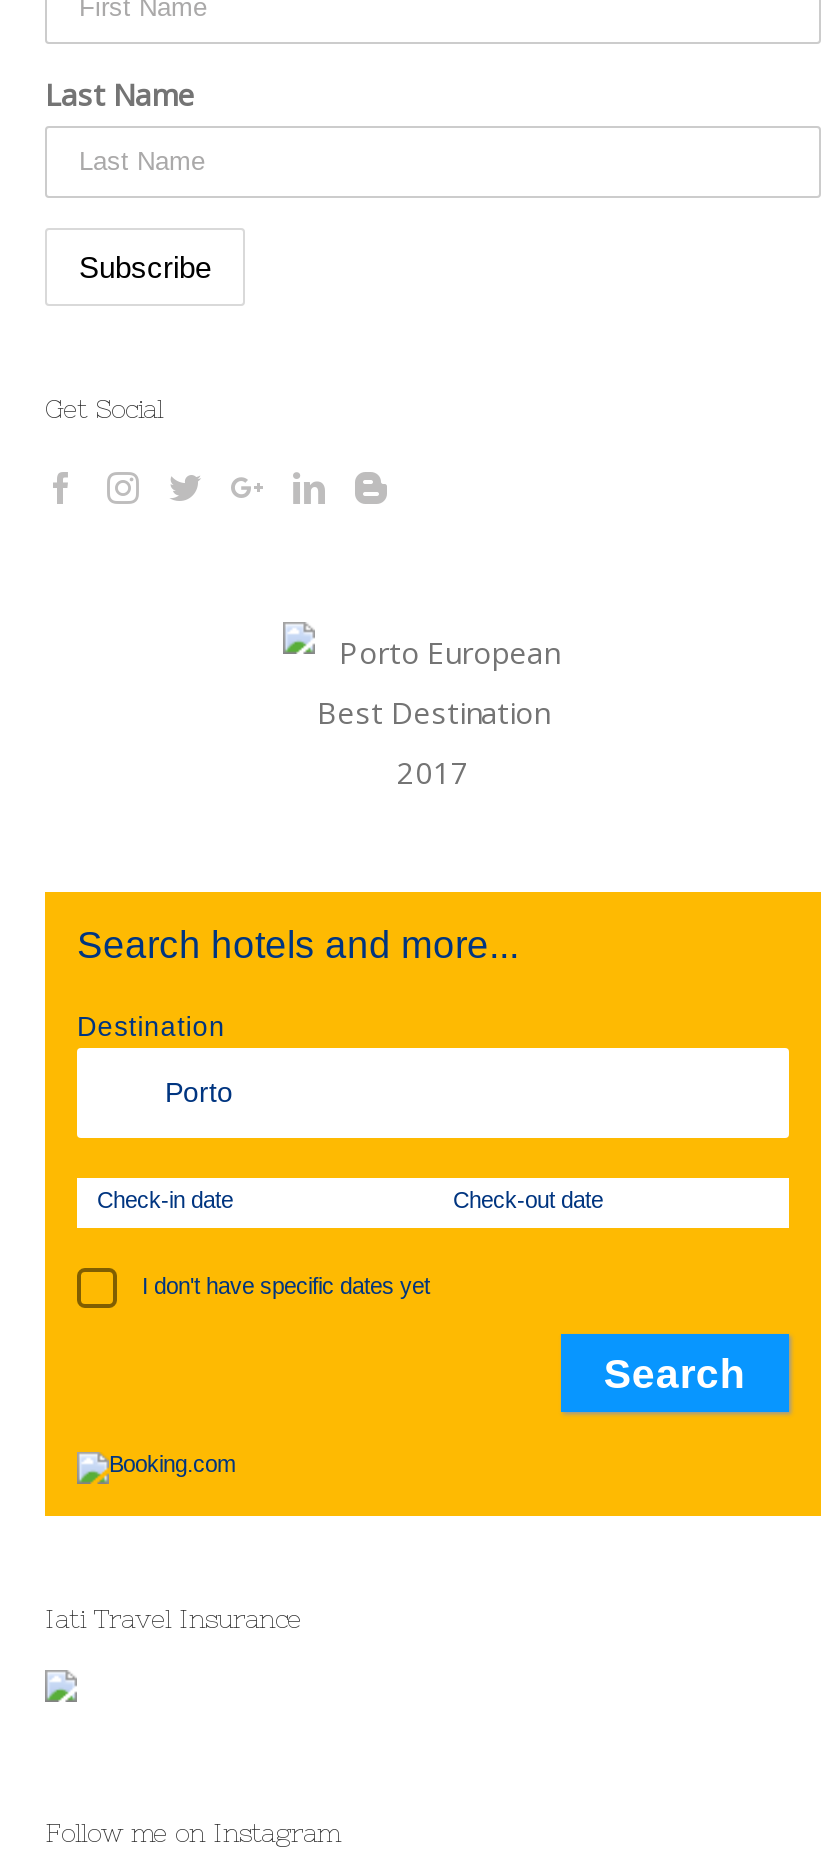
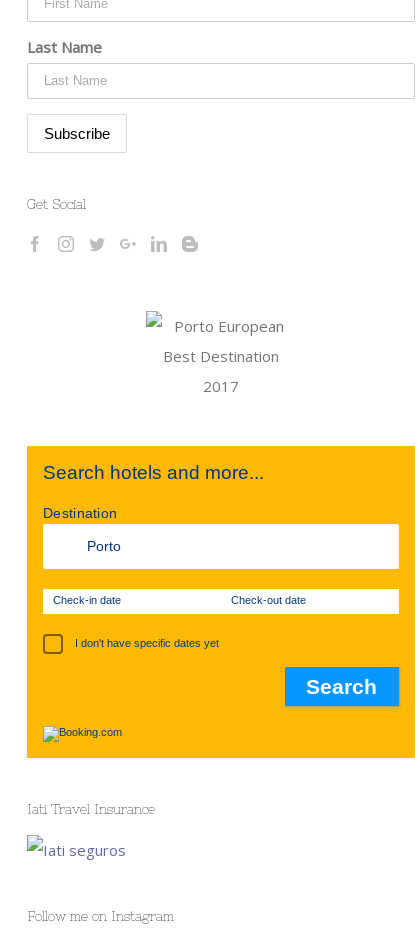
+ Iati seguros
